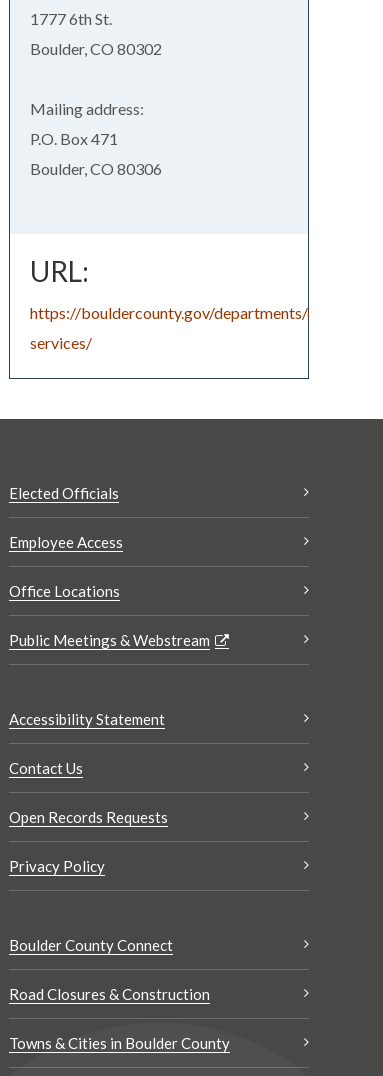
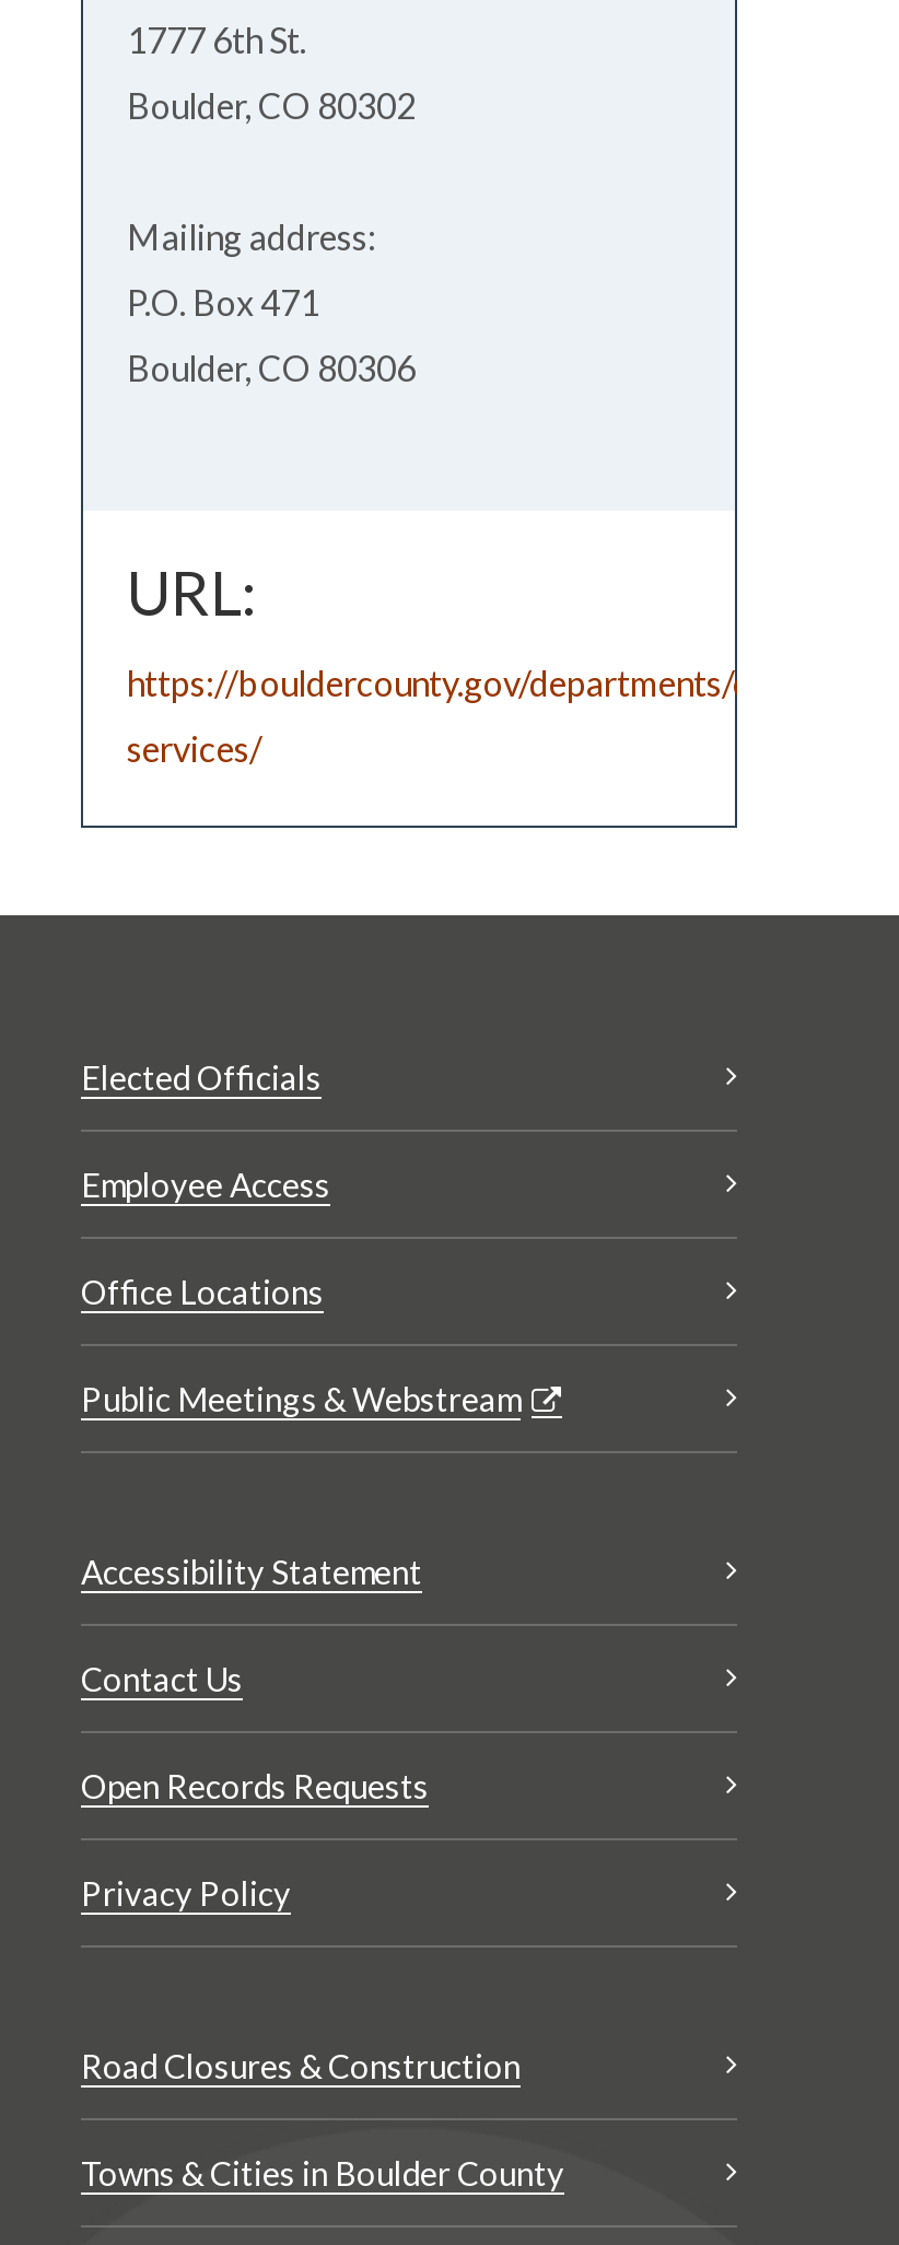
- Boulder County Connect
